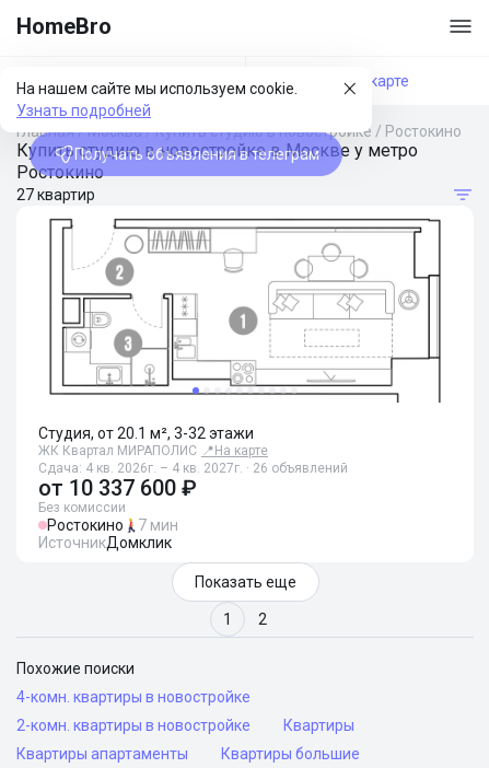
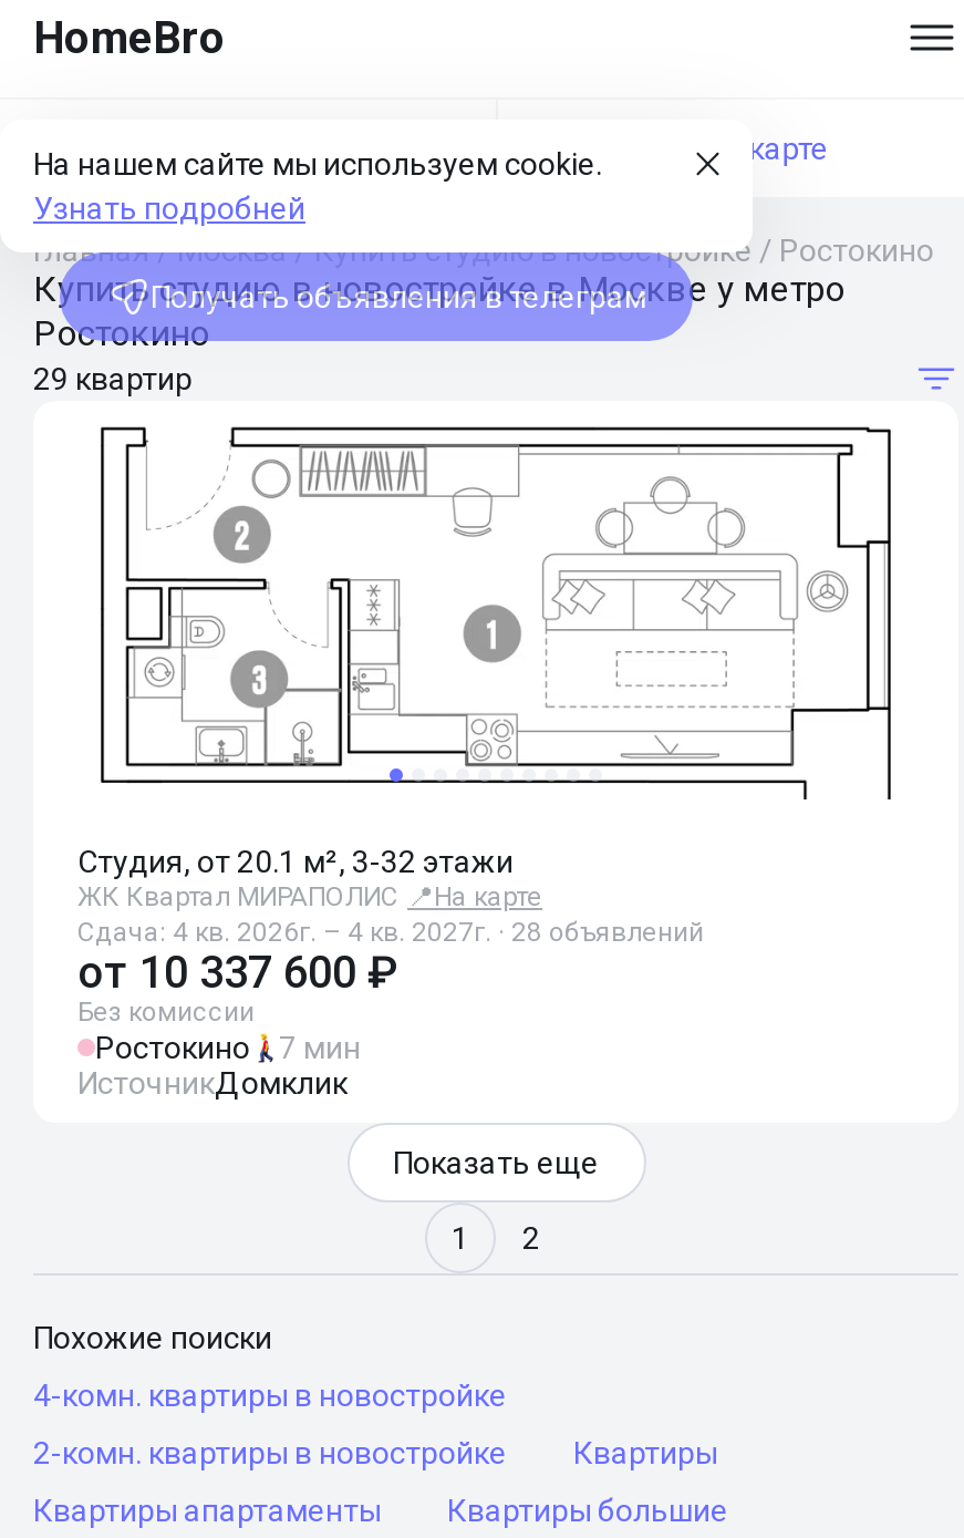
- 27 квартир
+ 29 квартир

- Сдача: 4 кв. 2026г. – 4 кв. 2027г. · 26 объявлений
+ Сдача: 4 кв. 2026г. – 4 кв. 2027г. · 28 объявлений
